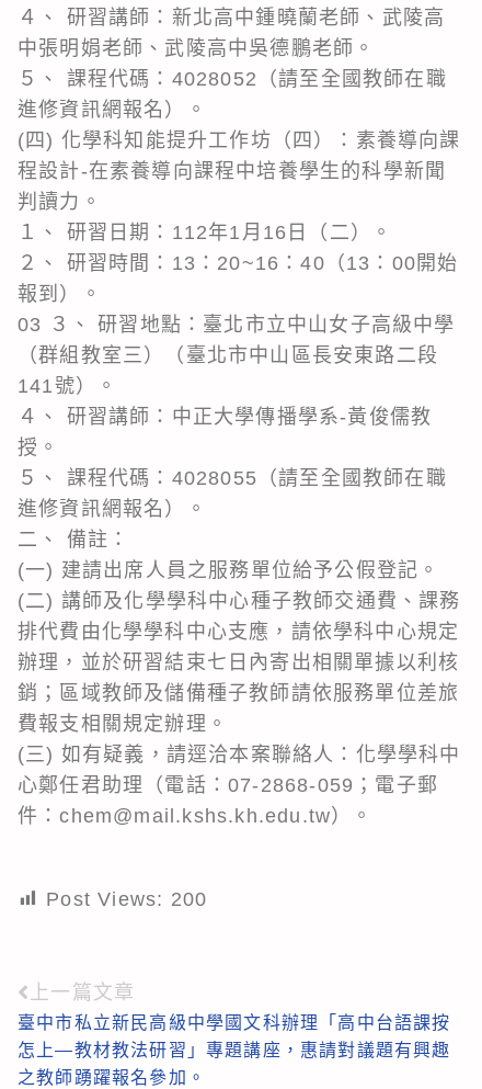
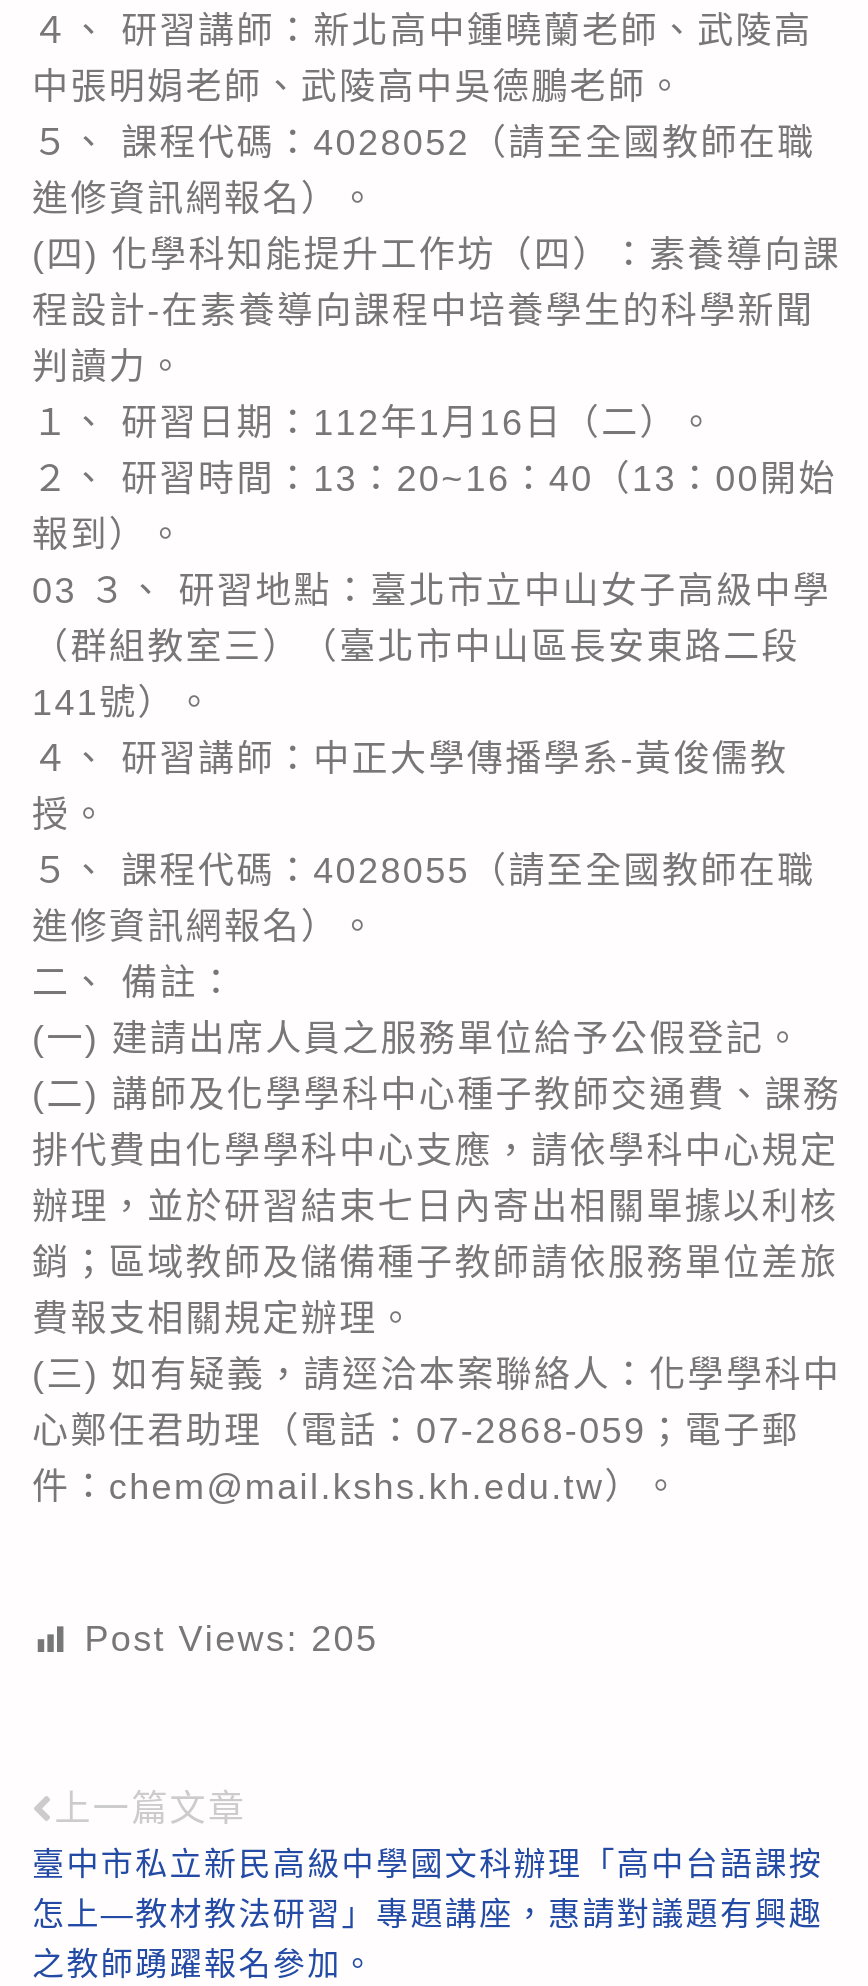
- Post Views: 200
+ Post Views: 205
